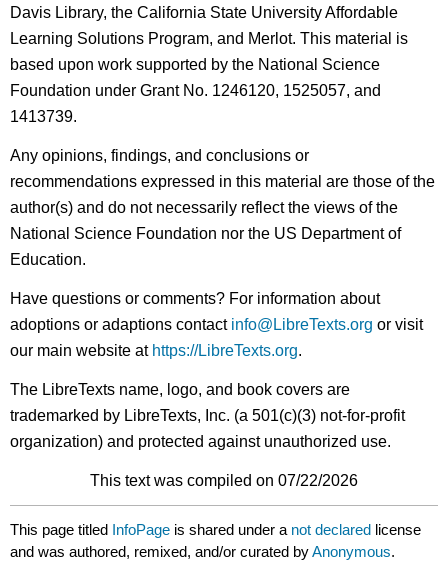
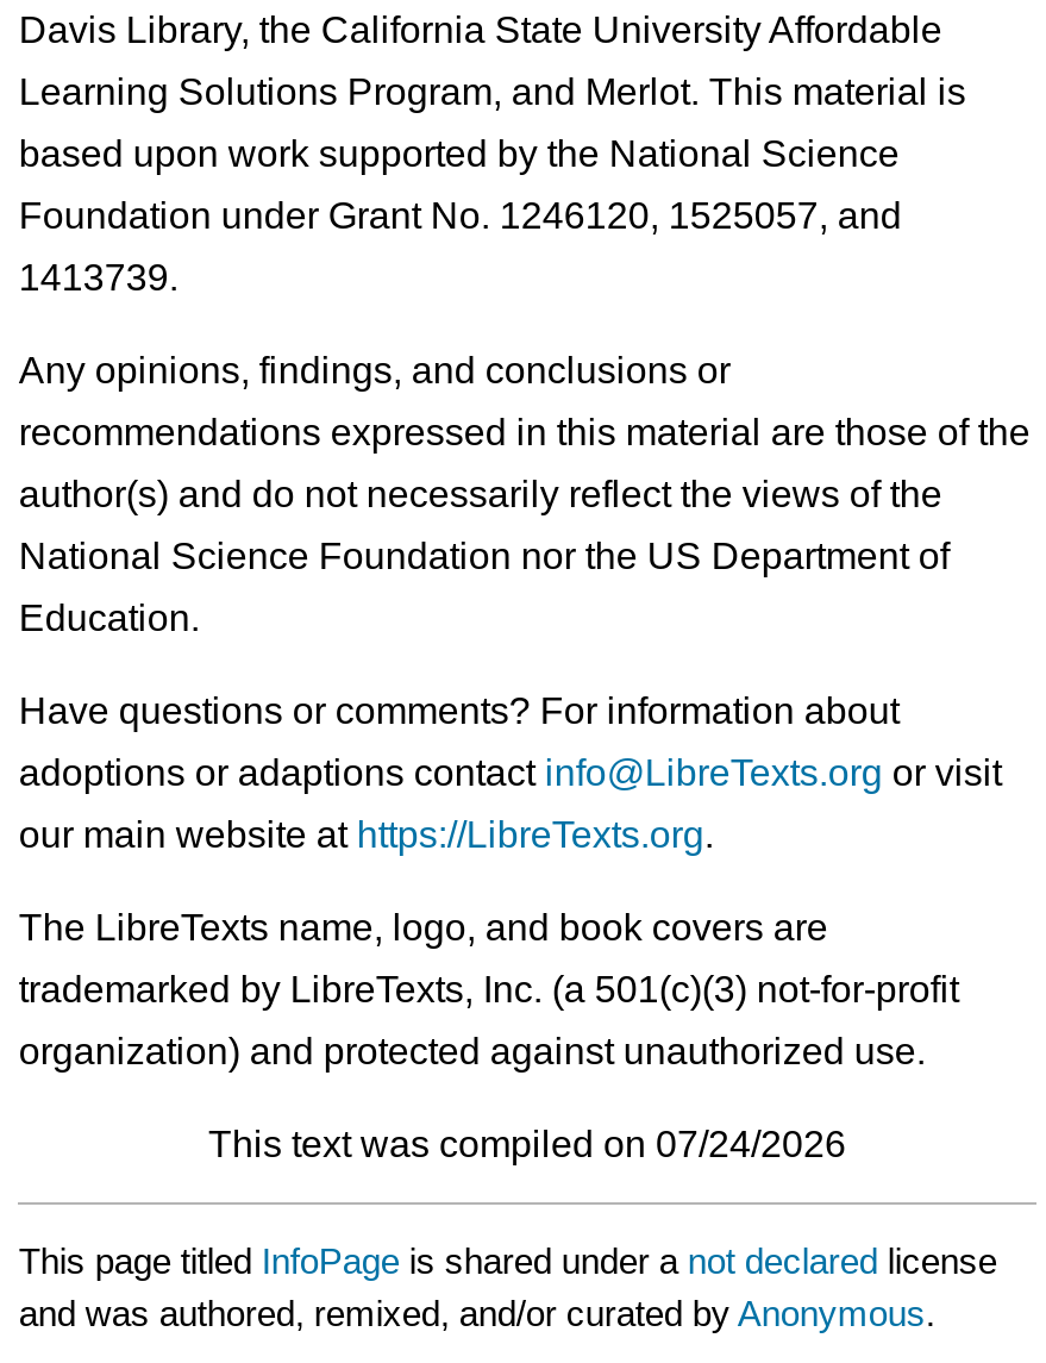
- This text was compiled on 07/22/2026
+ This text was compiled on 07/24/2026
